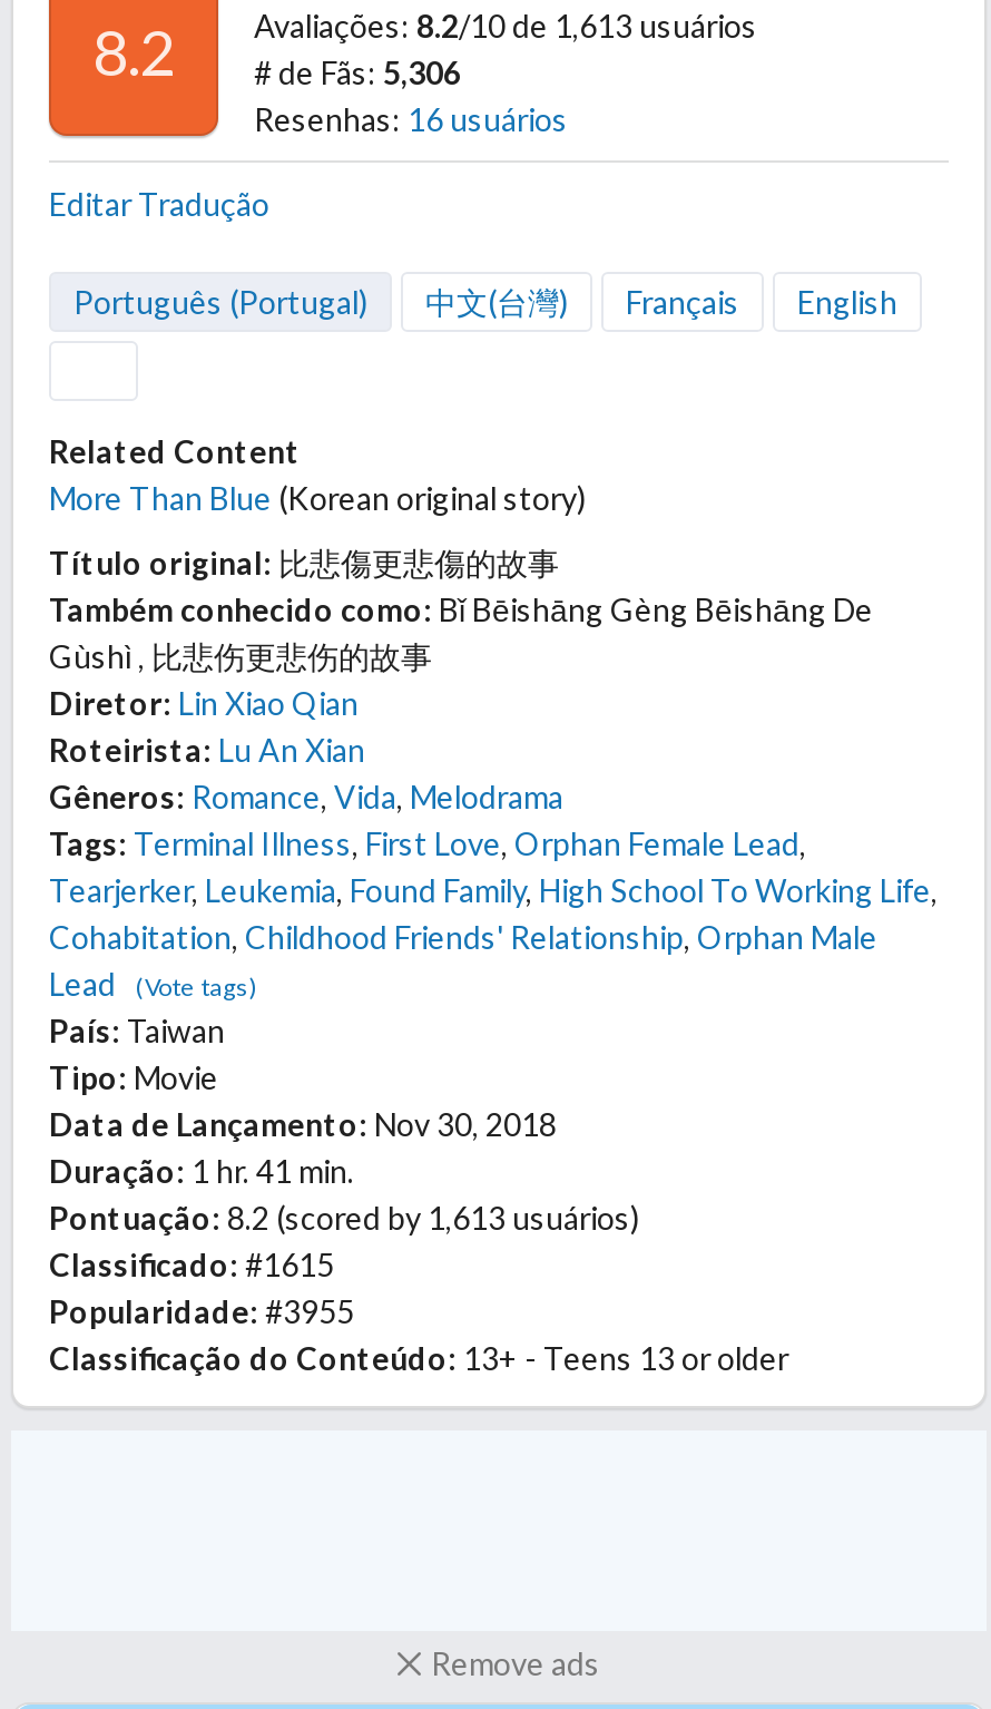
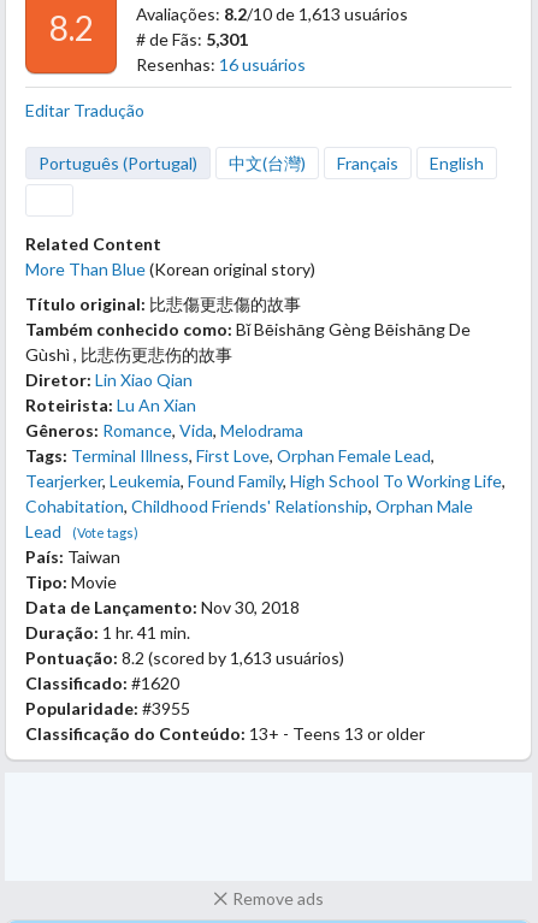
- # de Fãs: 5,306
+ # de Fãs: 5,301

- Classificado: #1615
+ Classificado: #1620
